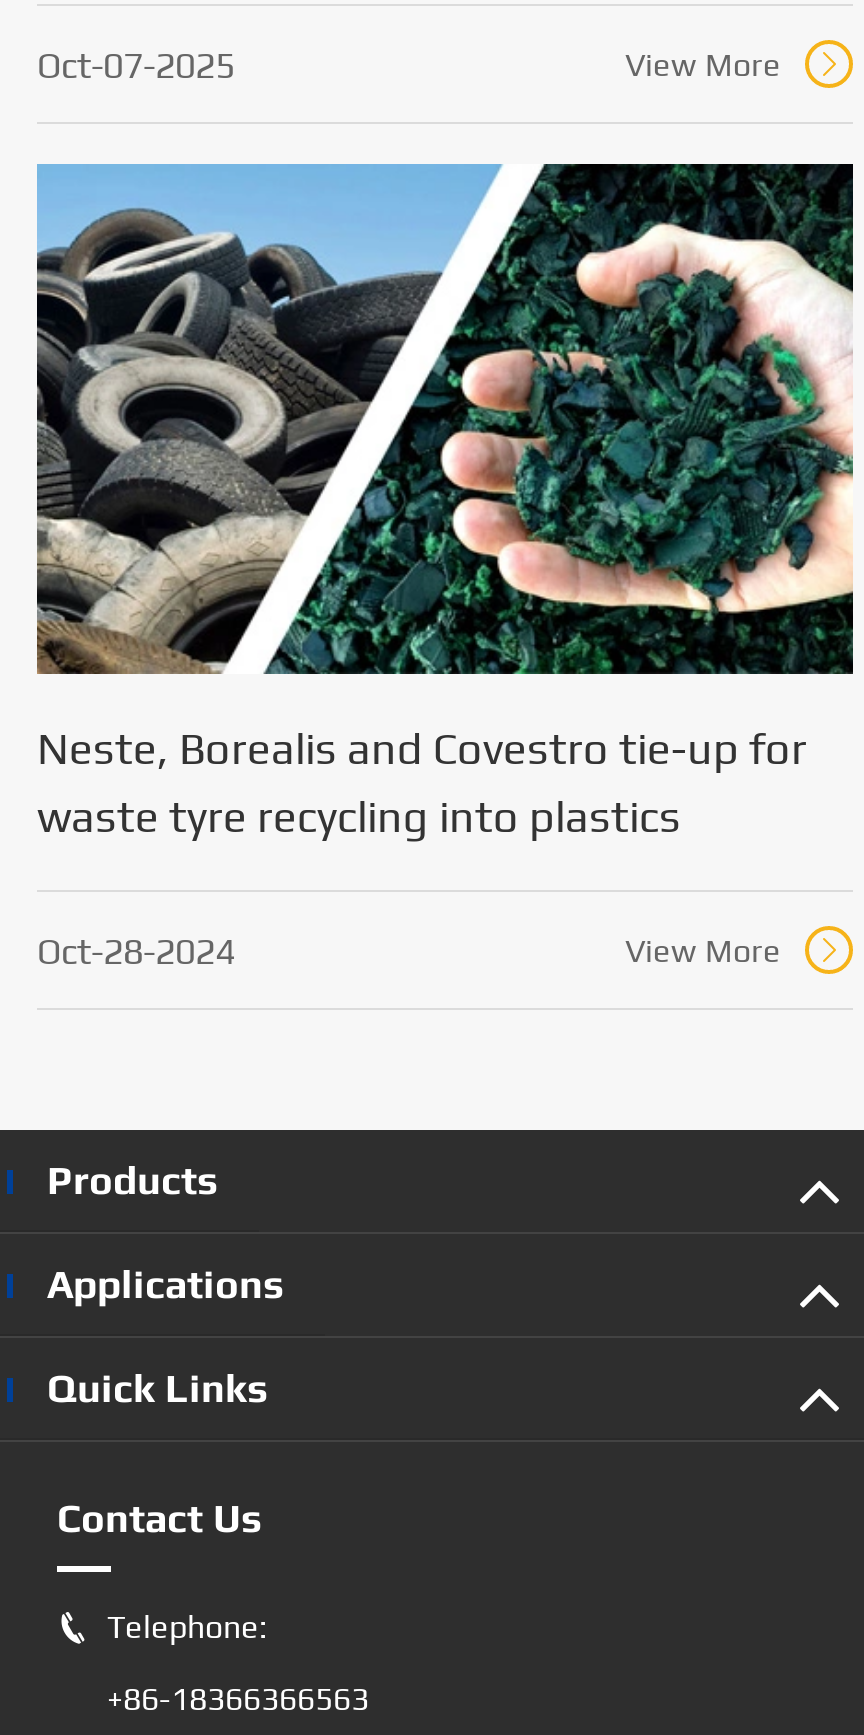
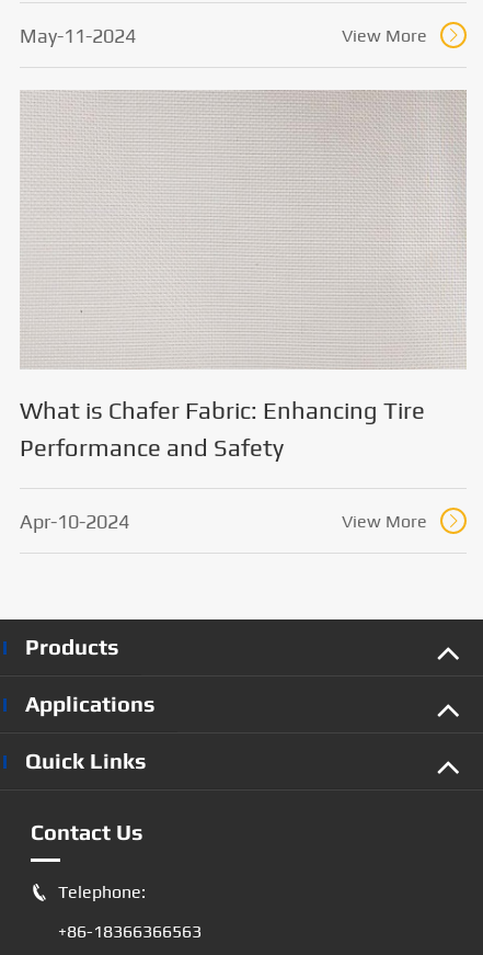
- Oct-07-2025
+ May-11-2024

- [image]

- Neste, Borealis and Covestro tie-up for
- waste tyre recycling into plastics
+ What is Chafer Fabric: Enhancing Tire
+ Performance and Safety

- Oct-28-2024
+ Apr-10-2024
